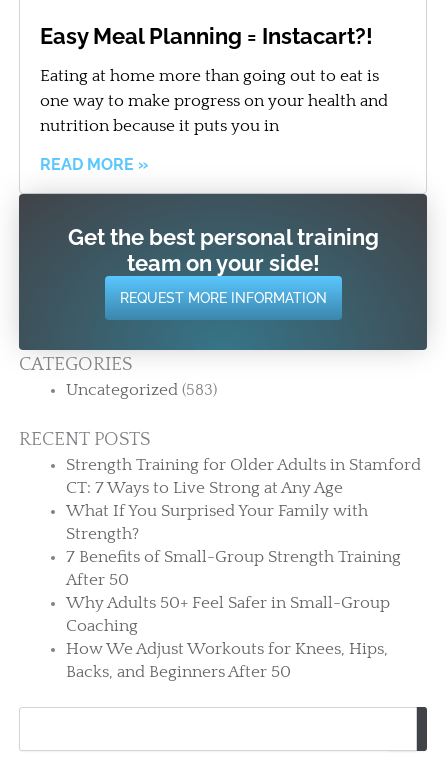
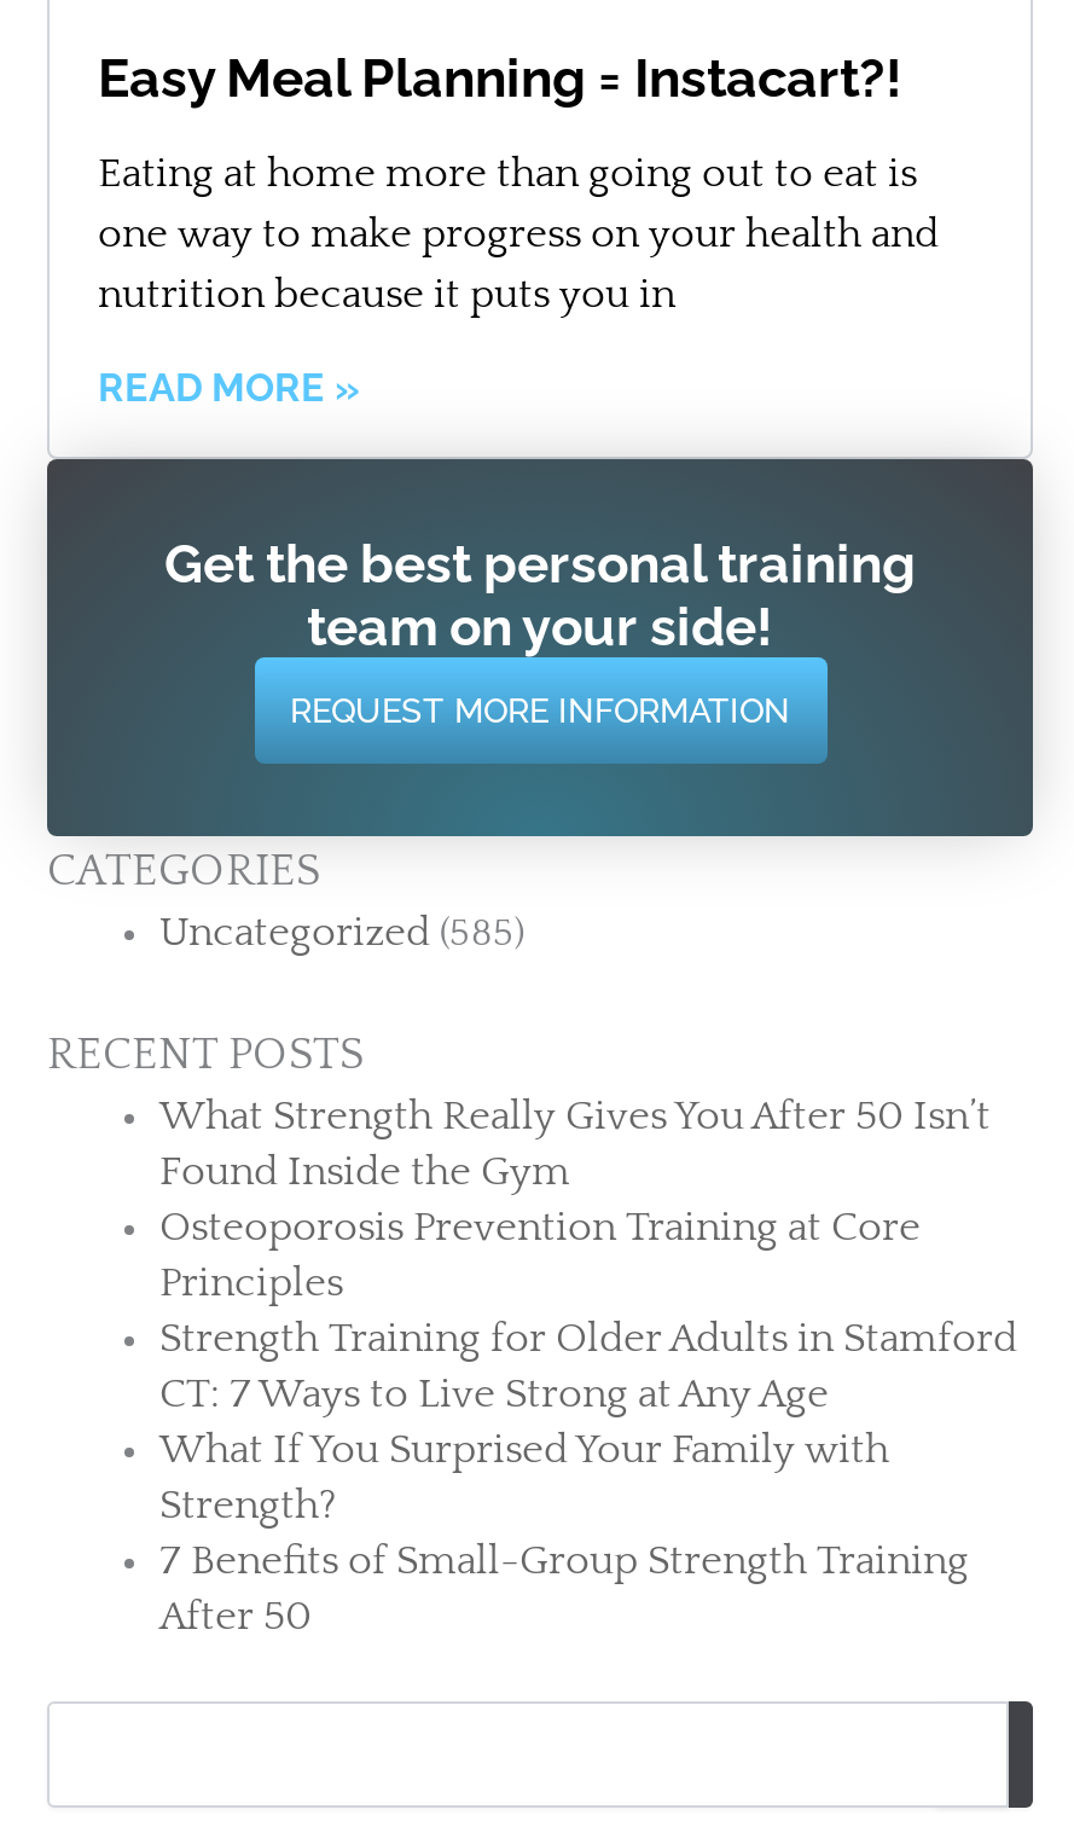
- Uncategorized (583)
+ Uncategorized (585)

+ What Strength Really Gives You After 50 Isn’t
+ Found Inside the Gym
+ Osteoporosis Prevention Training at Core
+ Principles

moved down: Strength Training for Older Adults in Stamford | CT: 7 Ways to Live Strong at Any Age | What If You Surprised Your Family with | Strength? | 7 Benefits of Small-Group Strength Training | After 50

- Why Adults 50+ Feel Safer in Small-Group
- Coaching
- How We Adjust Workouts for Knees, Hips,
- Backs, and Beginners After 50
